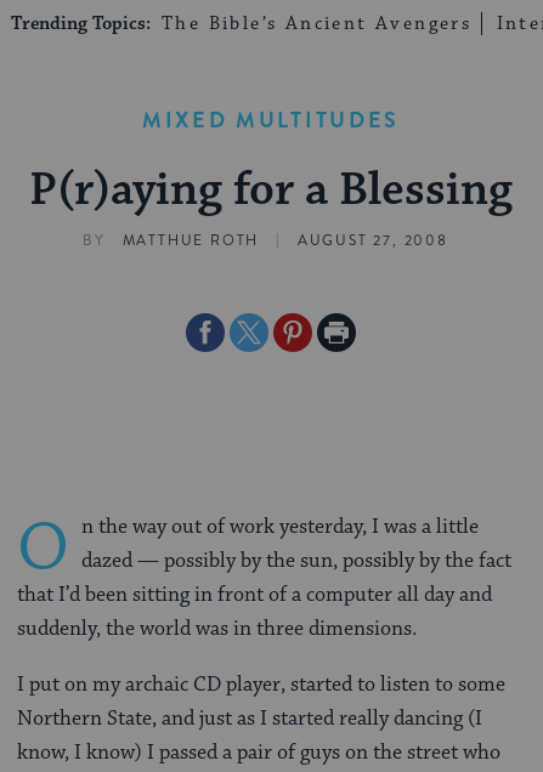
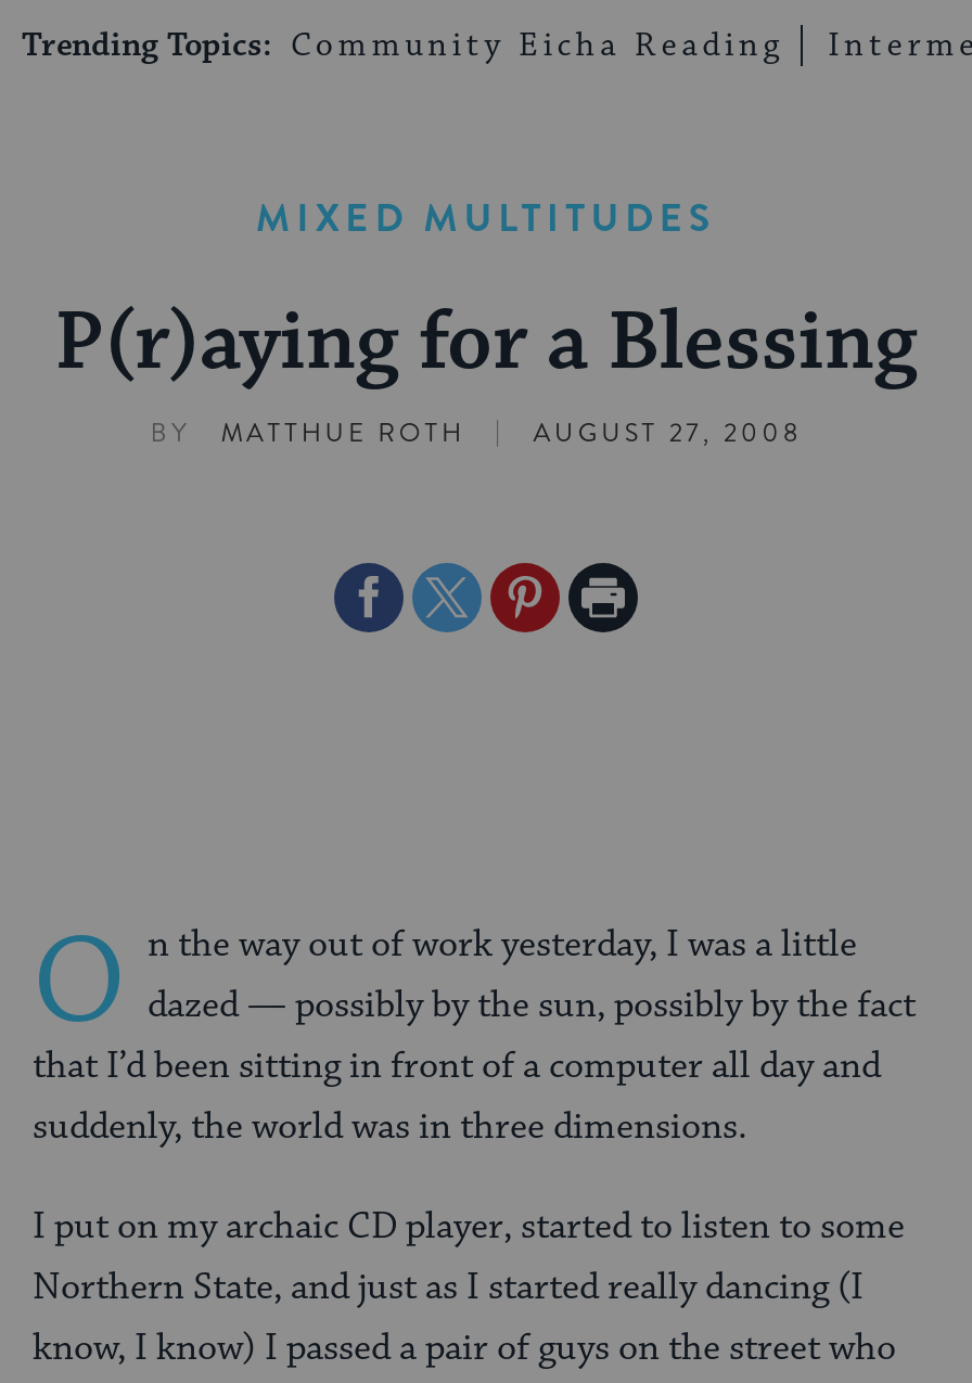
- Trending Topics: The Bible’s Ancient Avengers
+ Trending Topics: Community Eicha Reading
